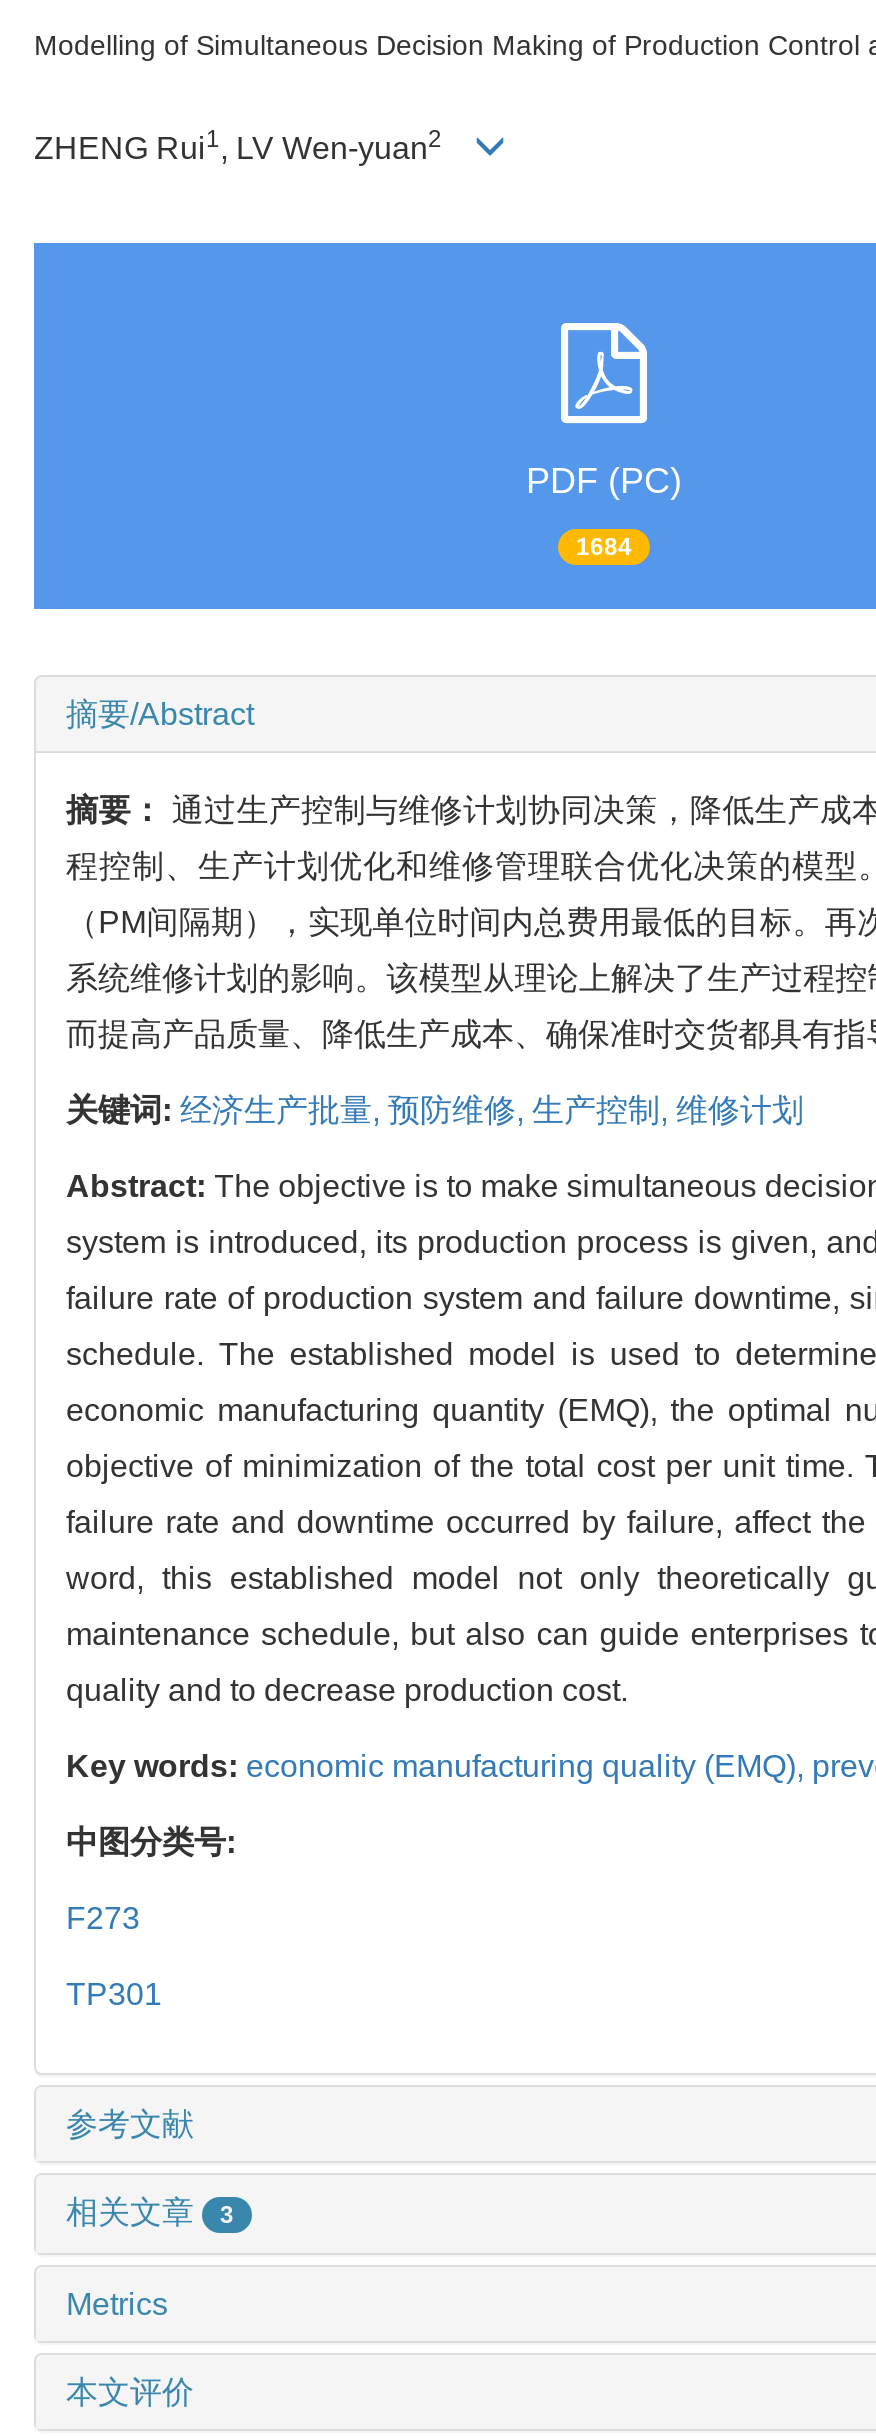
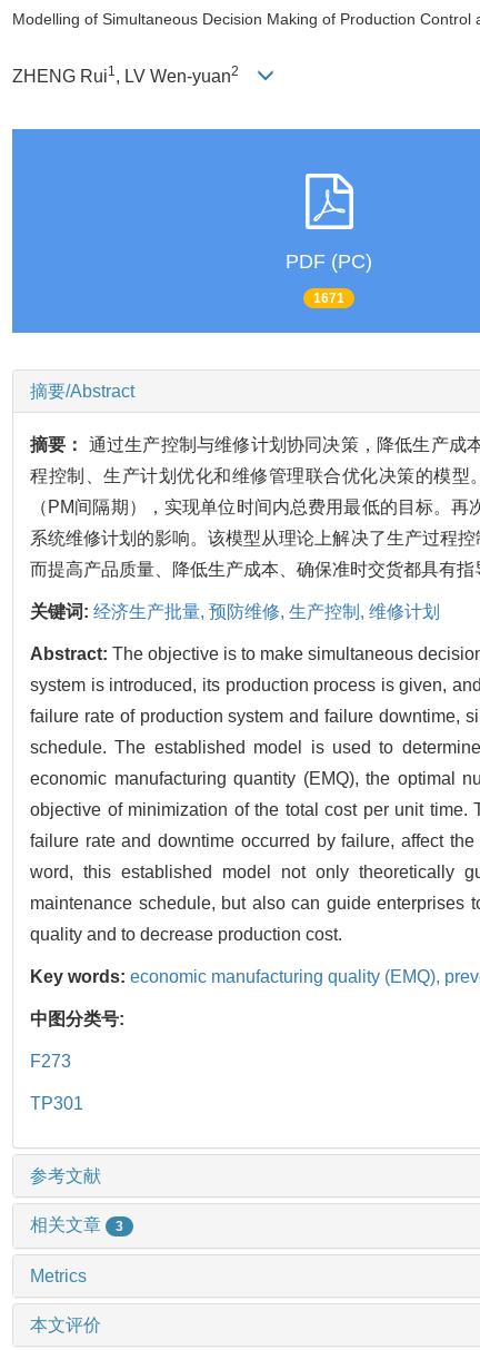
- 1684
+ 1671
